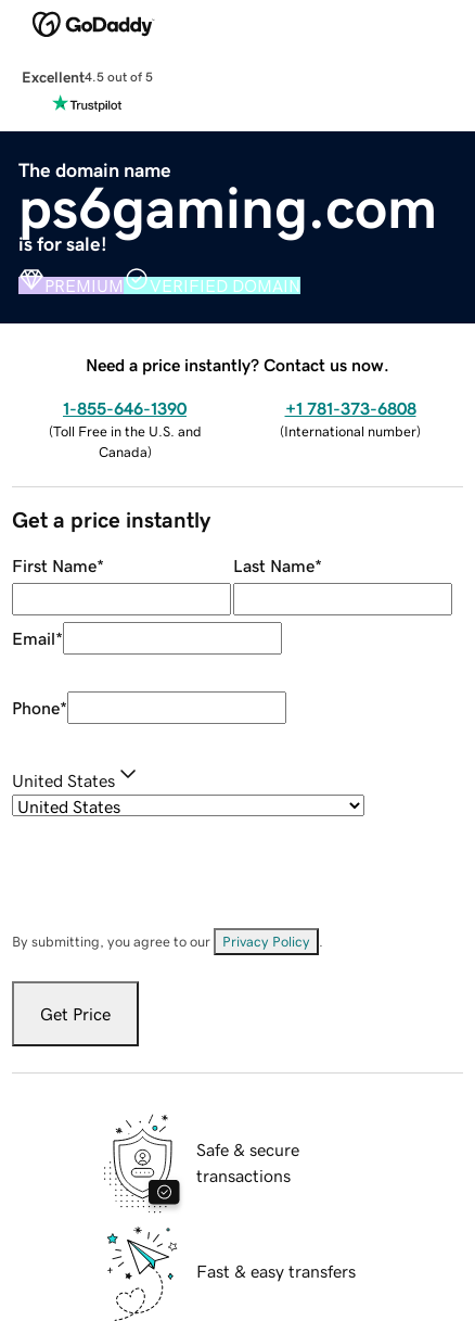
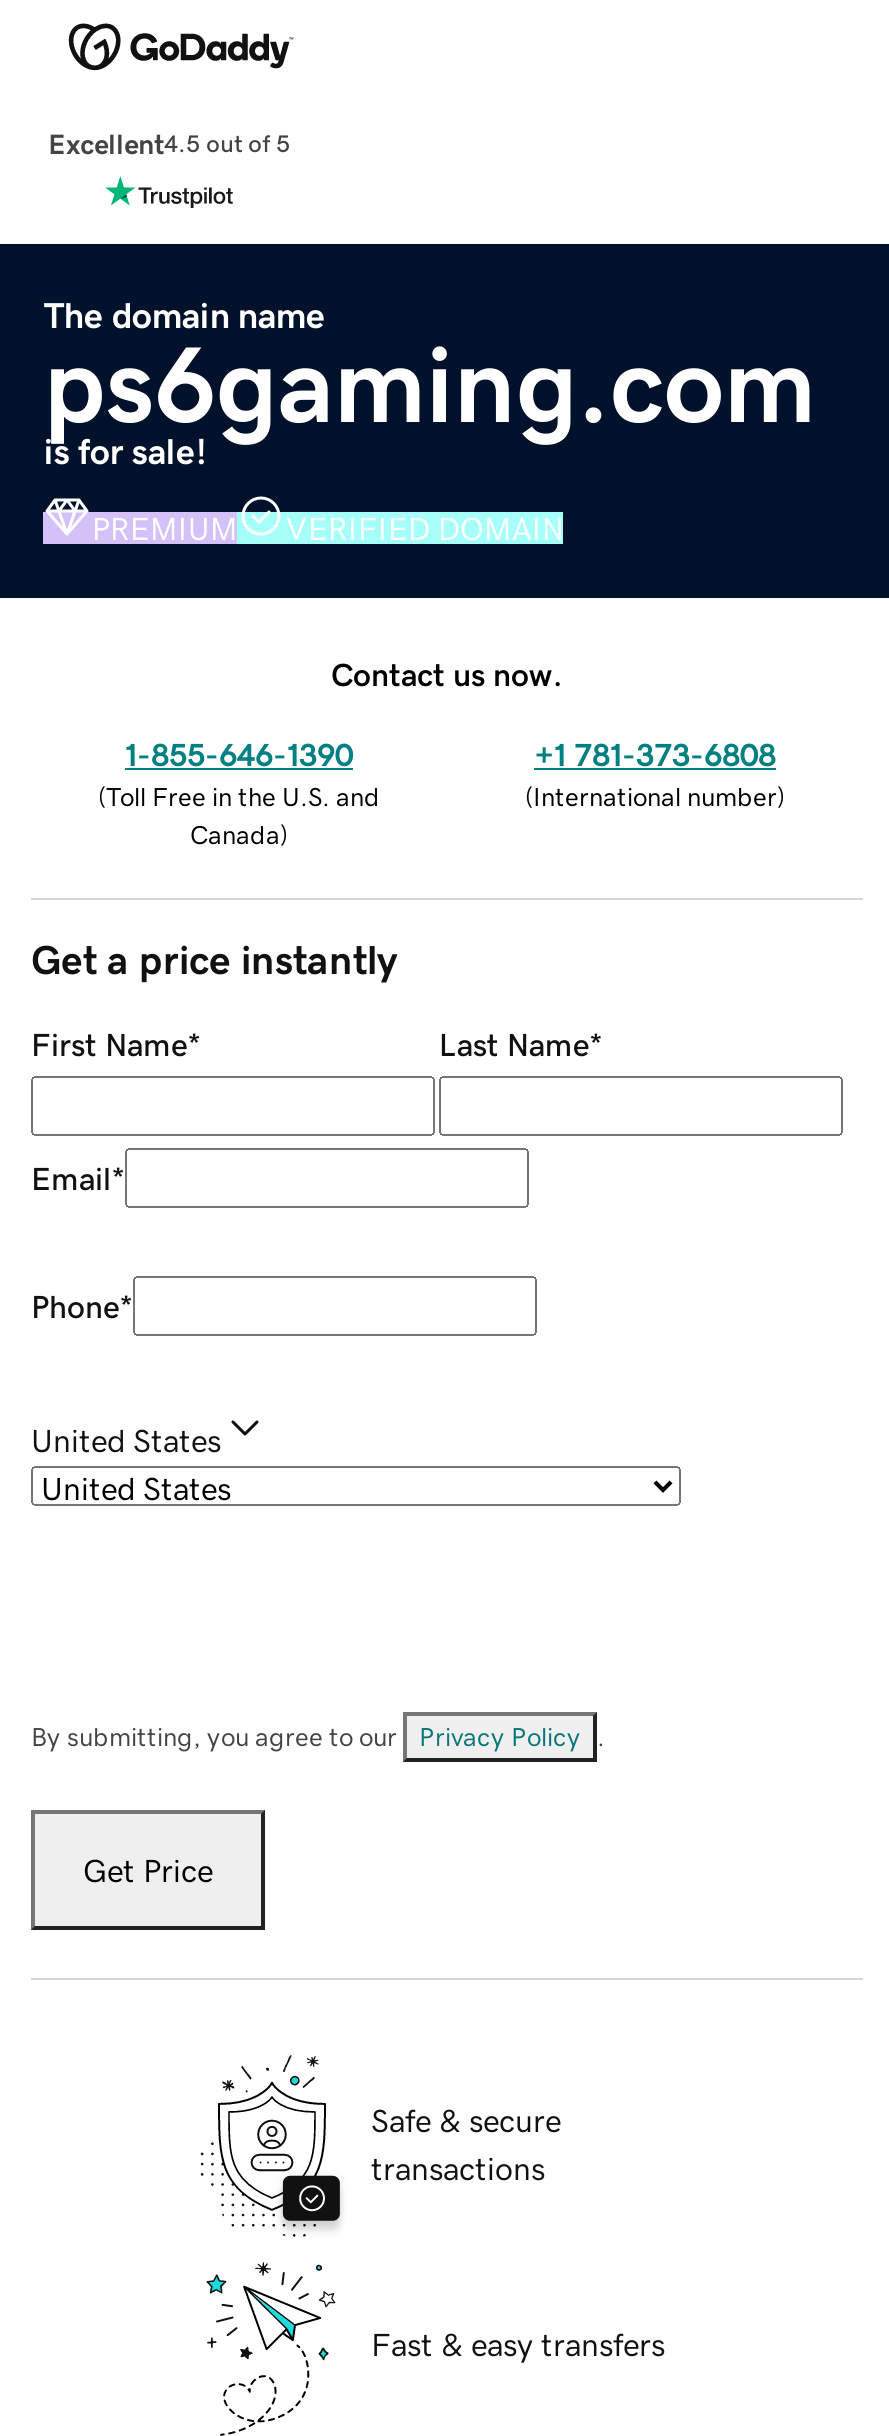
- Need a price instantly? Contact us now.
+ Contact us now.
